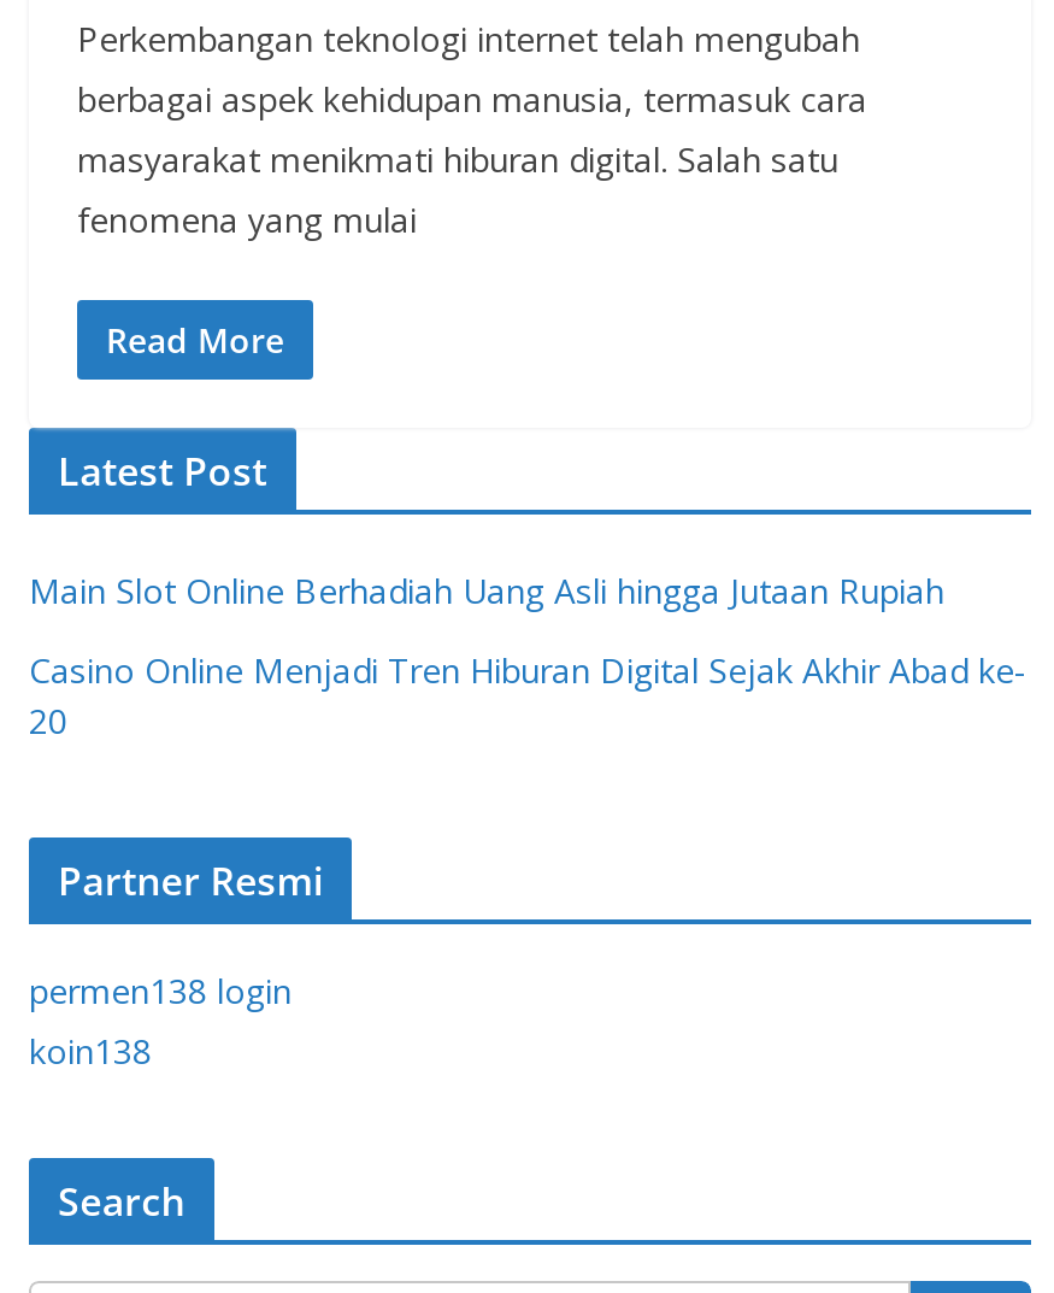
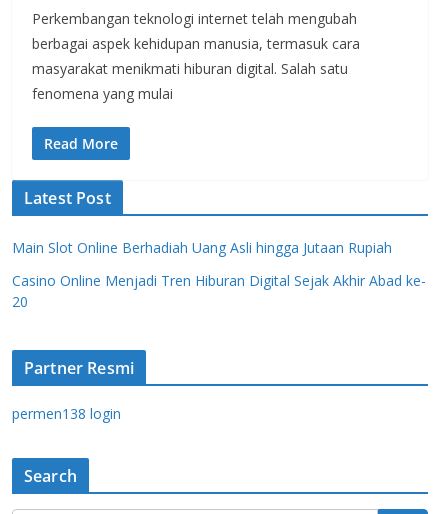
- koin138
